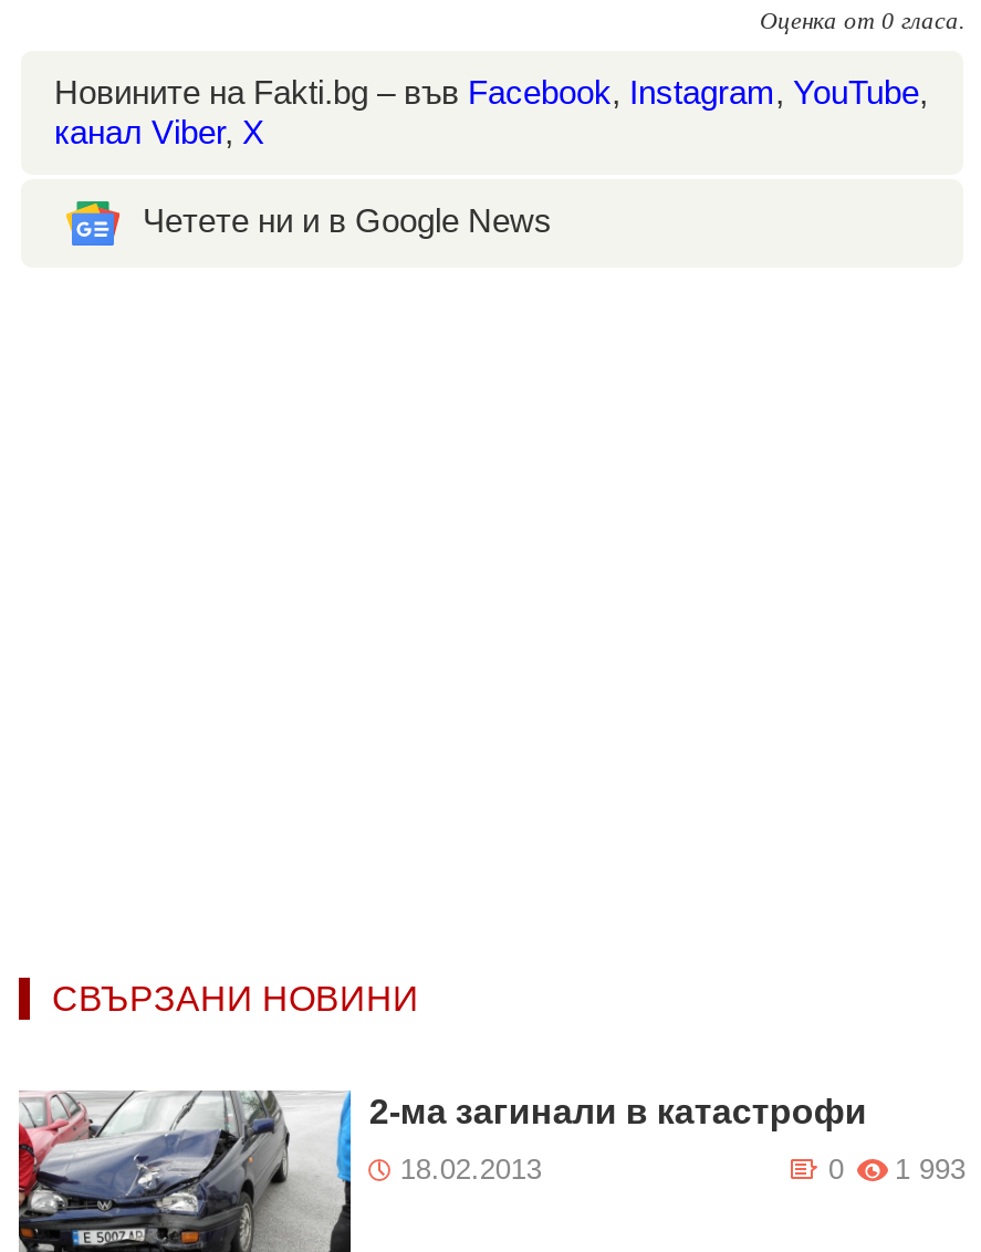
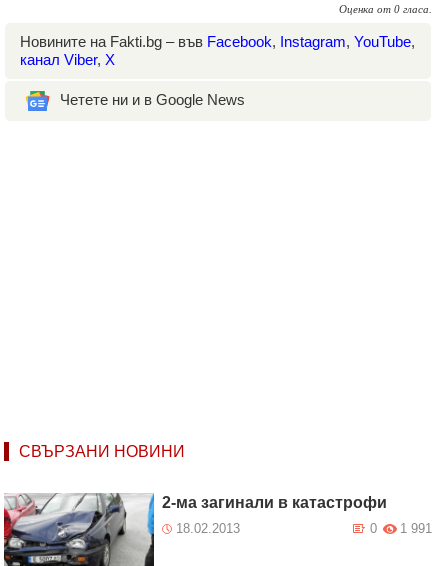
- 0 1 993
+ 0 1 991
